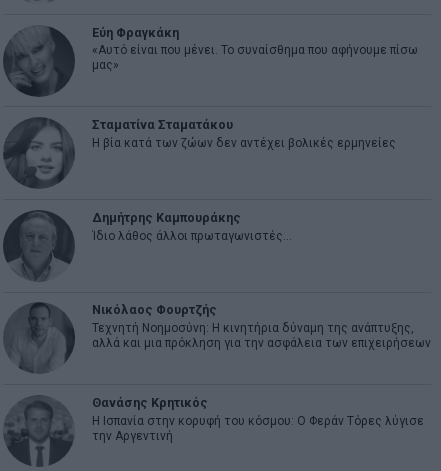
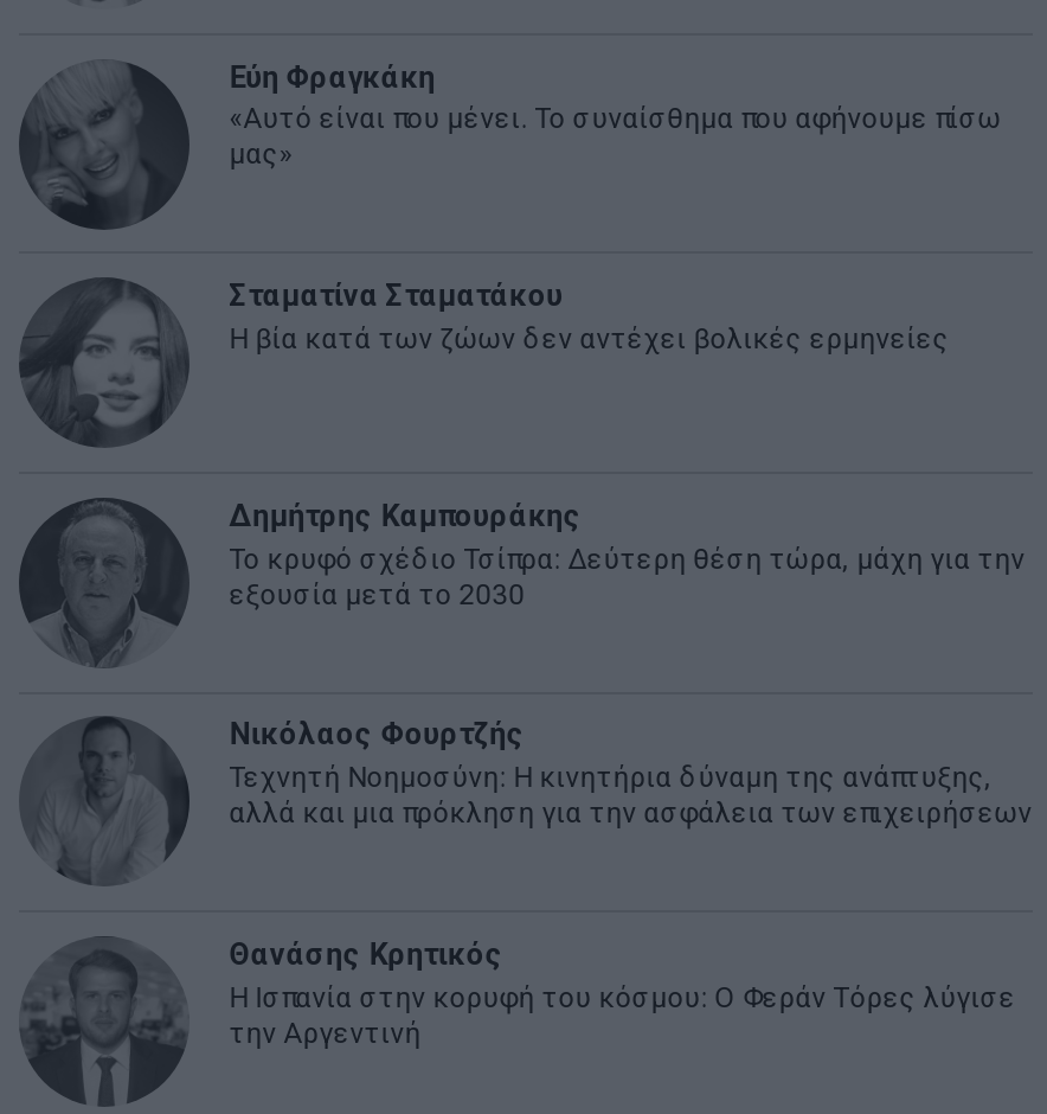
- Ίδιο λάθος άλλοι πρωταγωνιστές…
+ Το κρυφό σχέδιο Τσίπρα: Δεύτερη θέση τώρα, μάχη για την
+ εξουσία μετά το 2030
